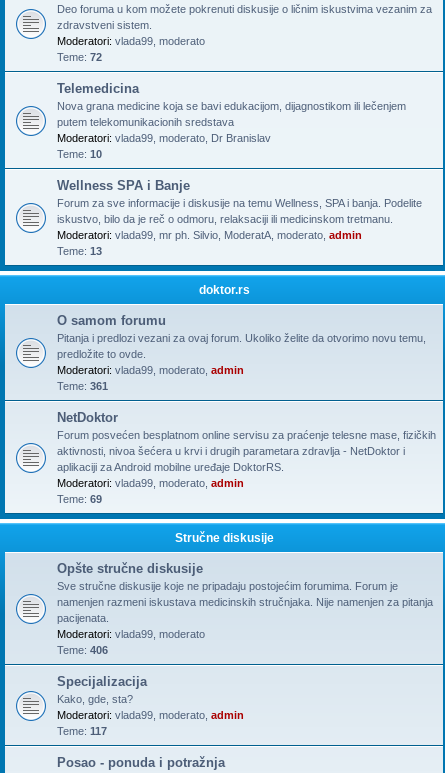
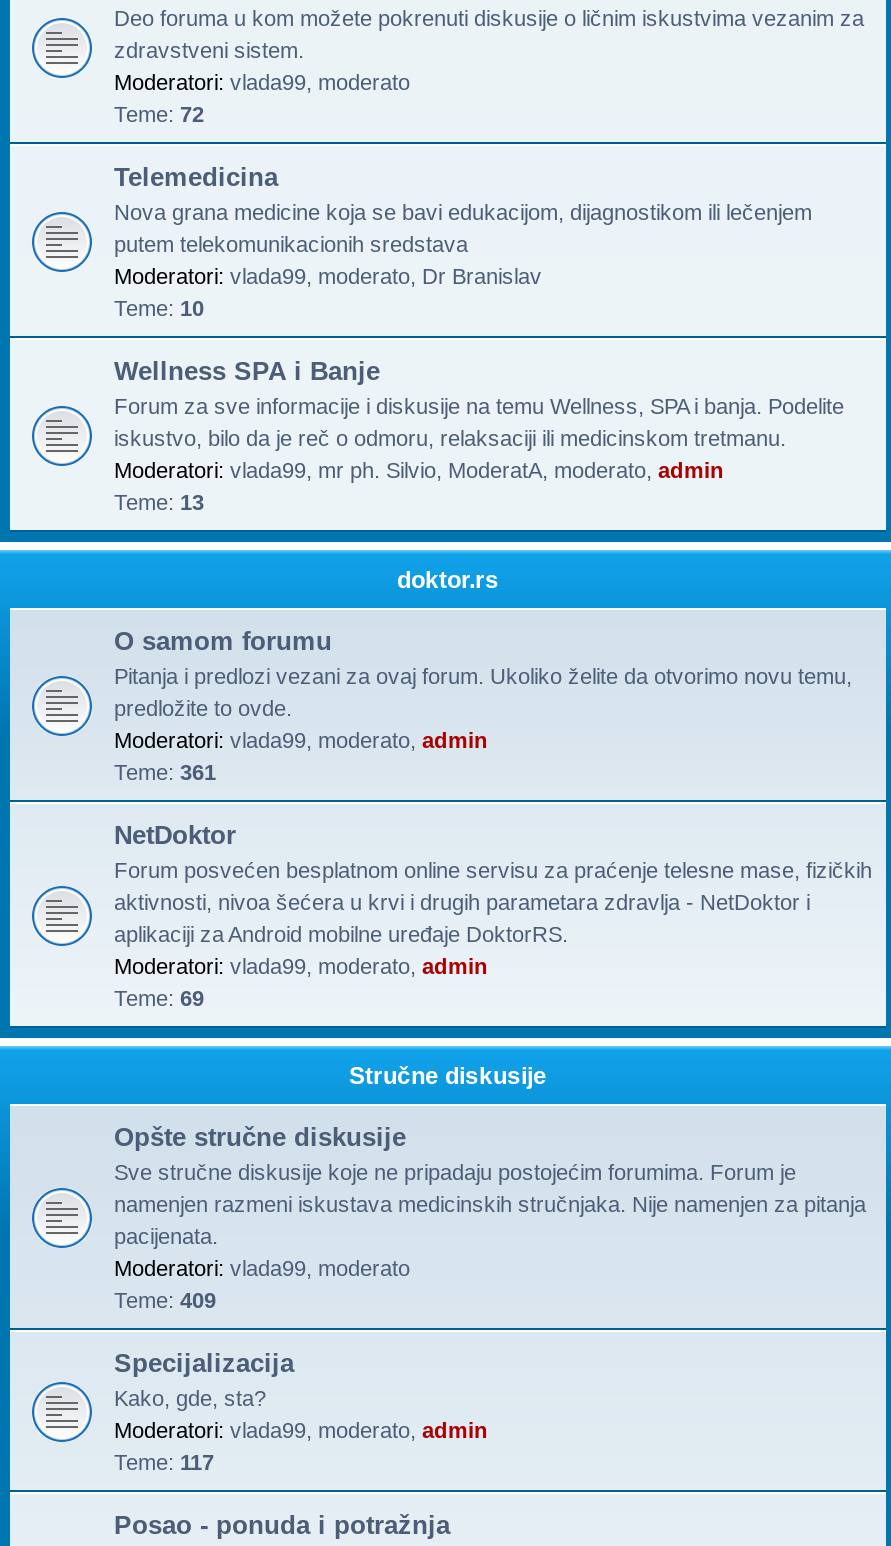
- Teme: 406
+ Teme: 409
